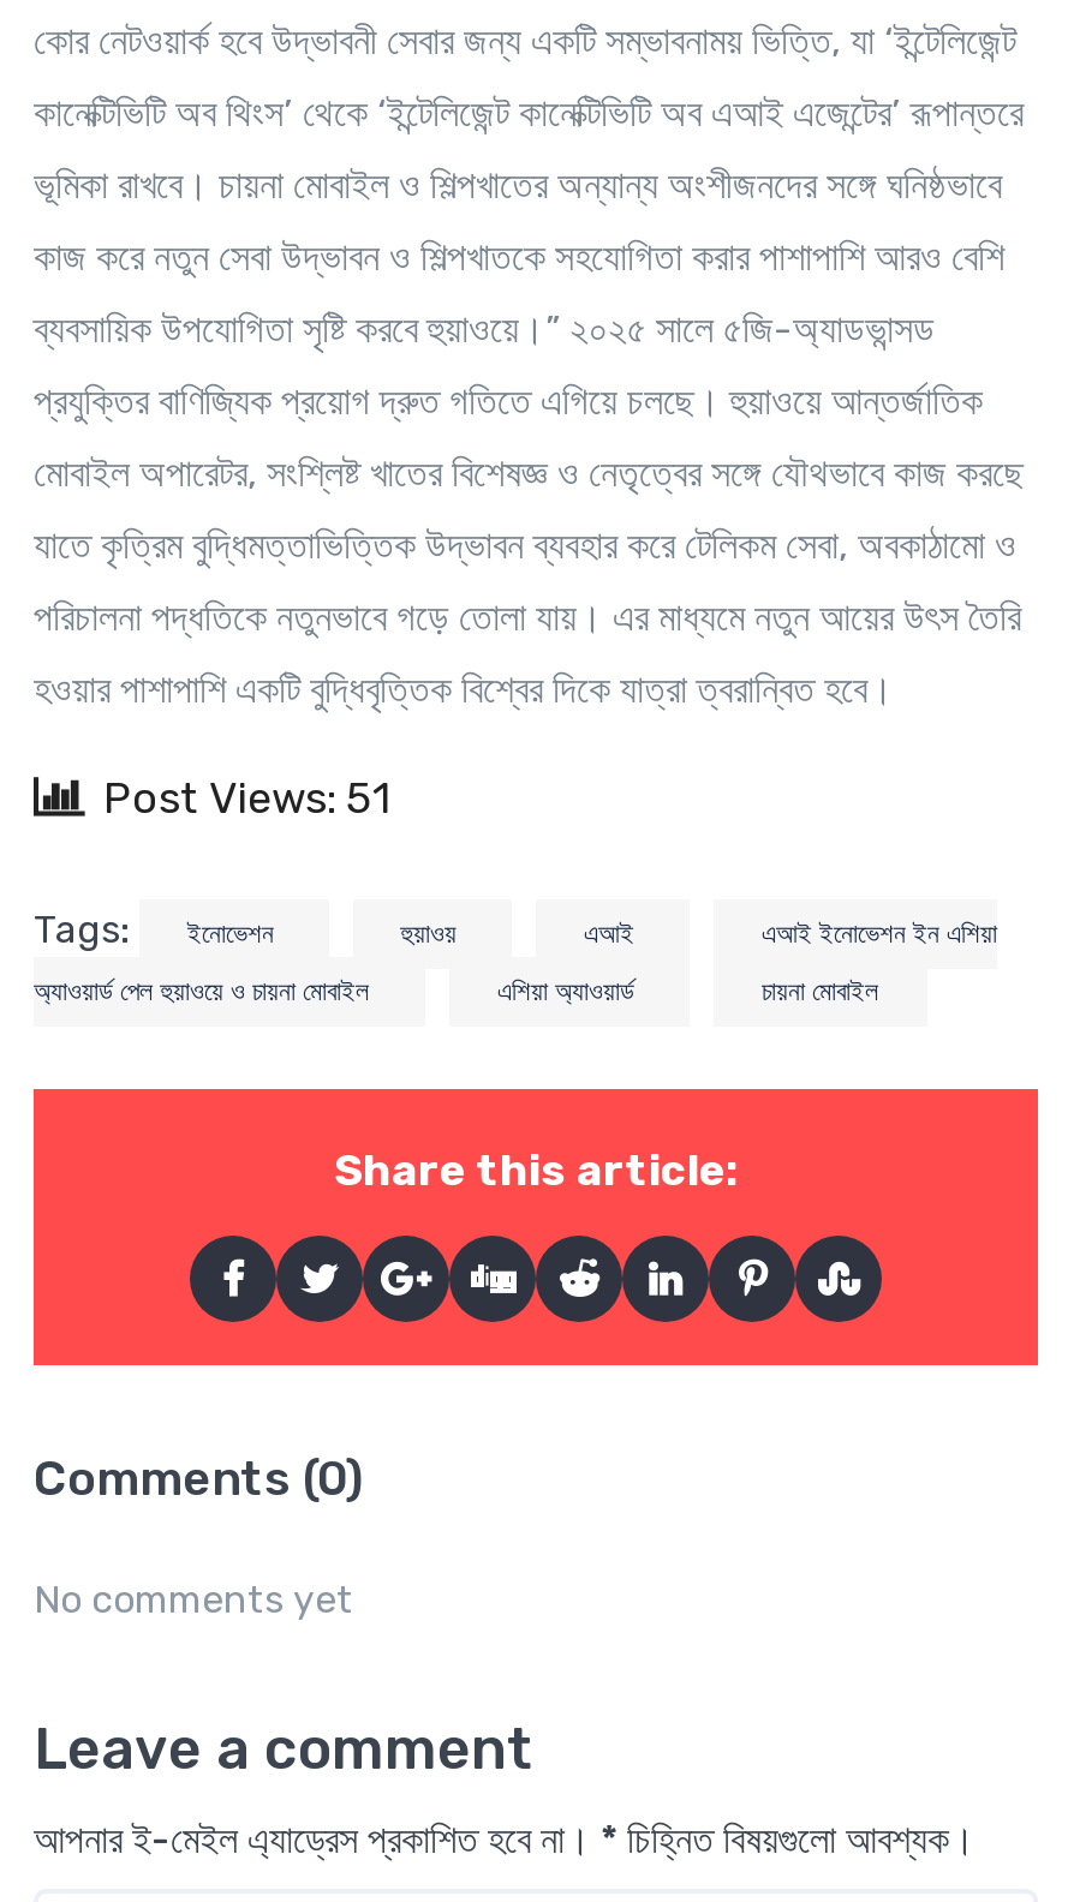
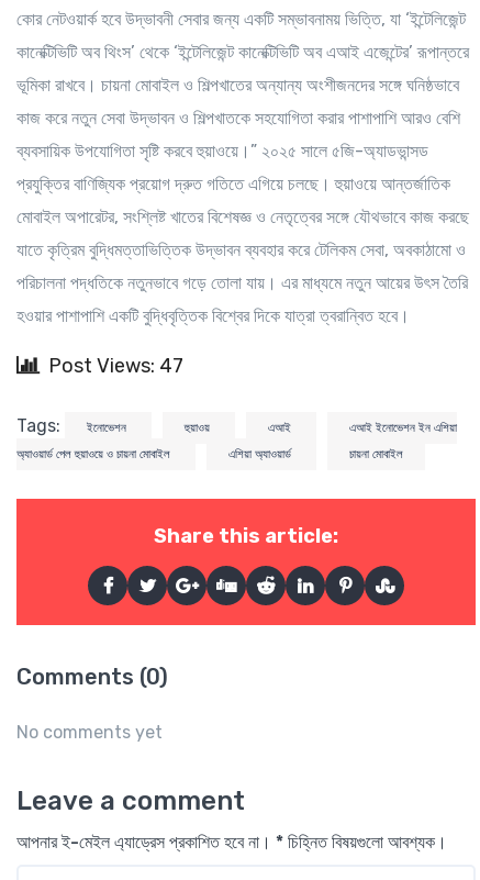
- Post Views: 51
+ Post Views: 47
